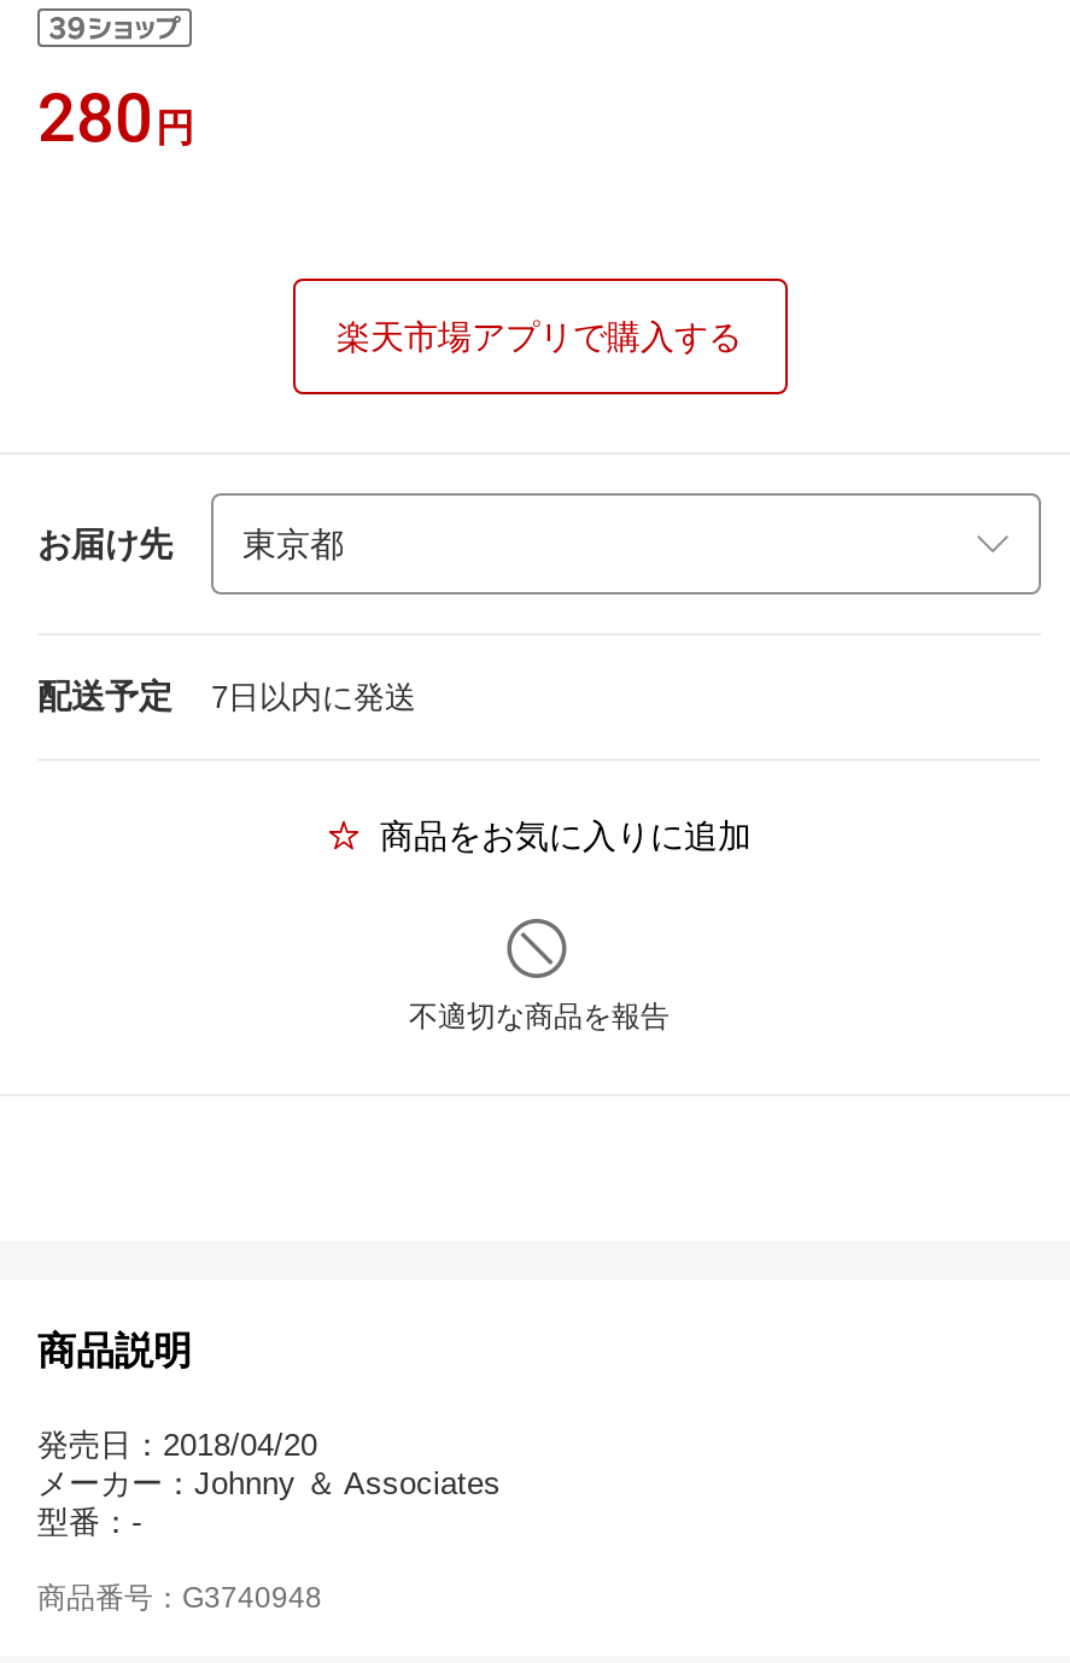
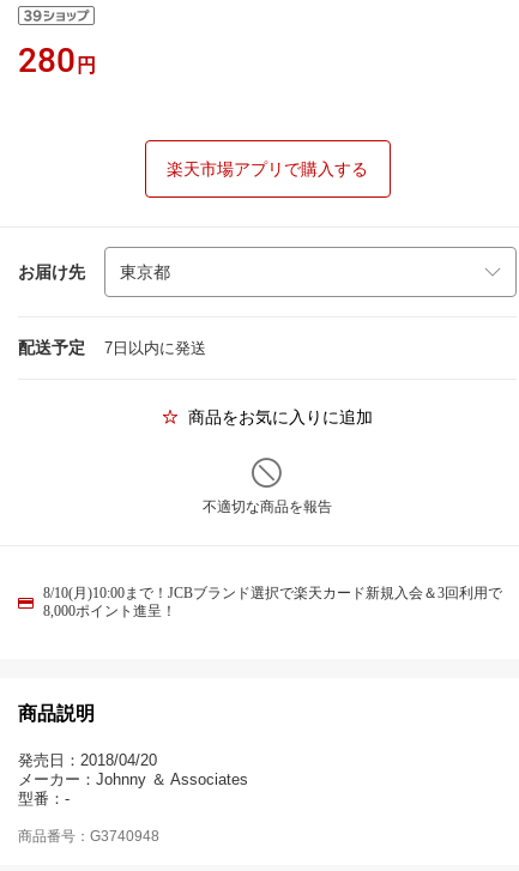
+ 8/10(月)10:00まで！JCBブランド選択で楽天カード新規入会＆3回利用で
+ 8,000ポイント進呈！
